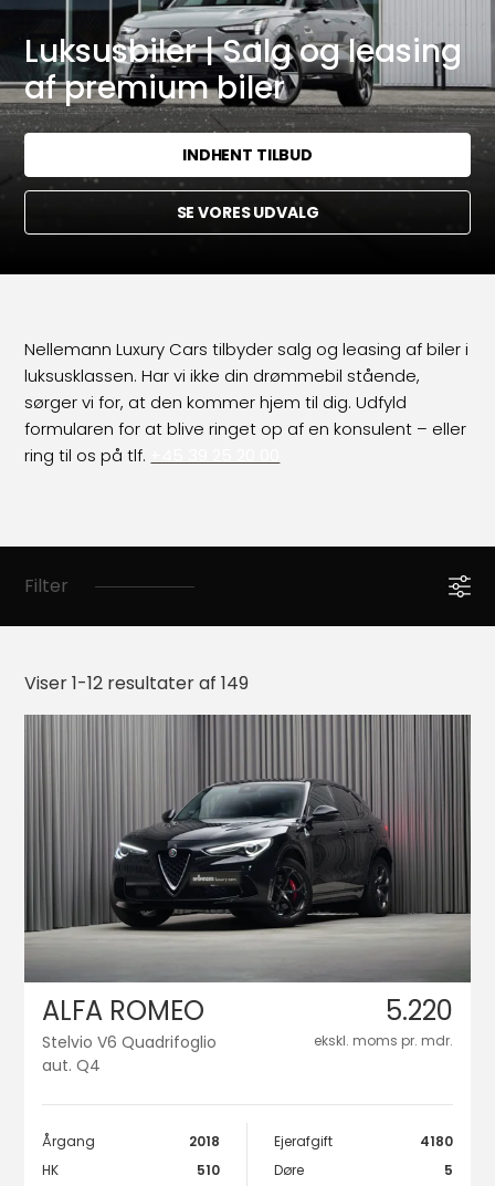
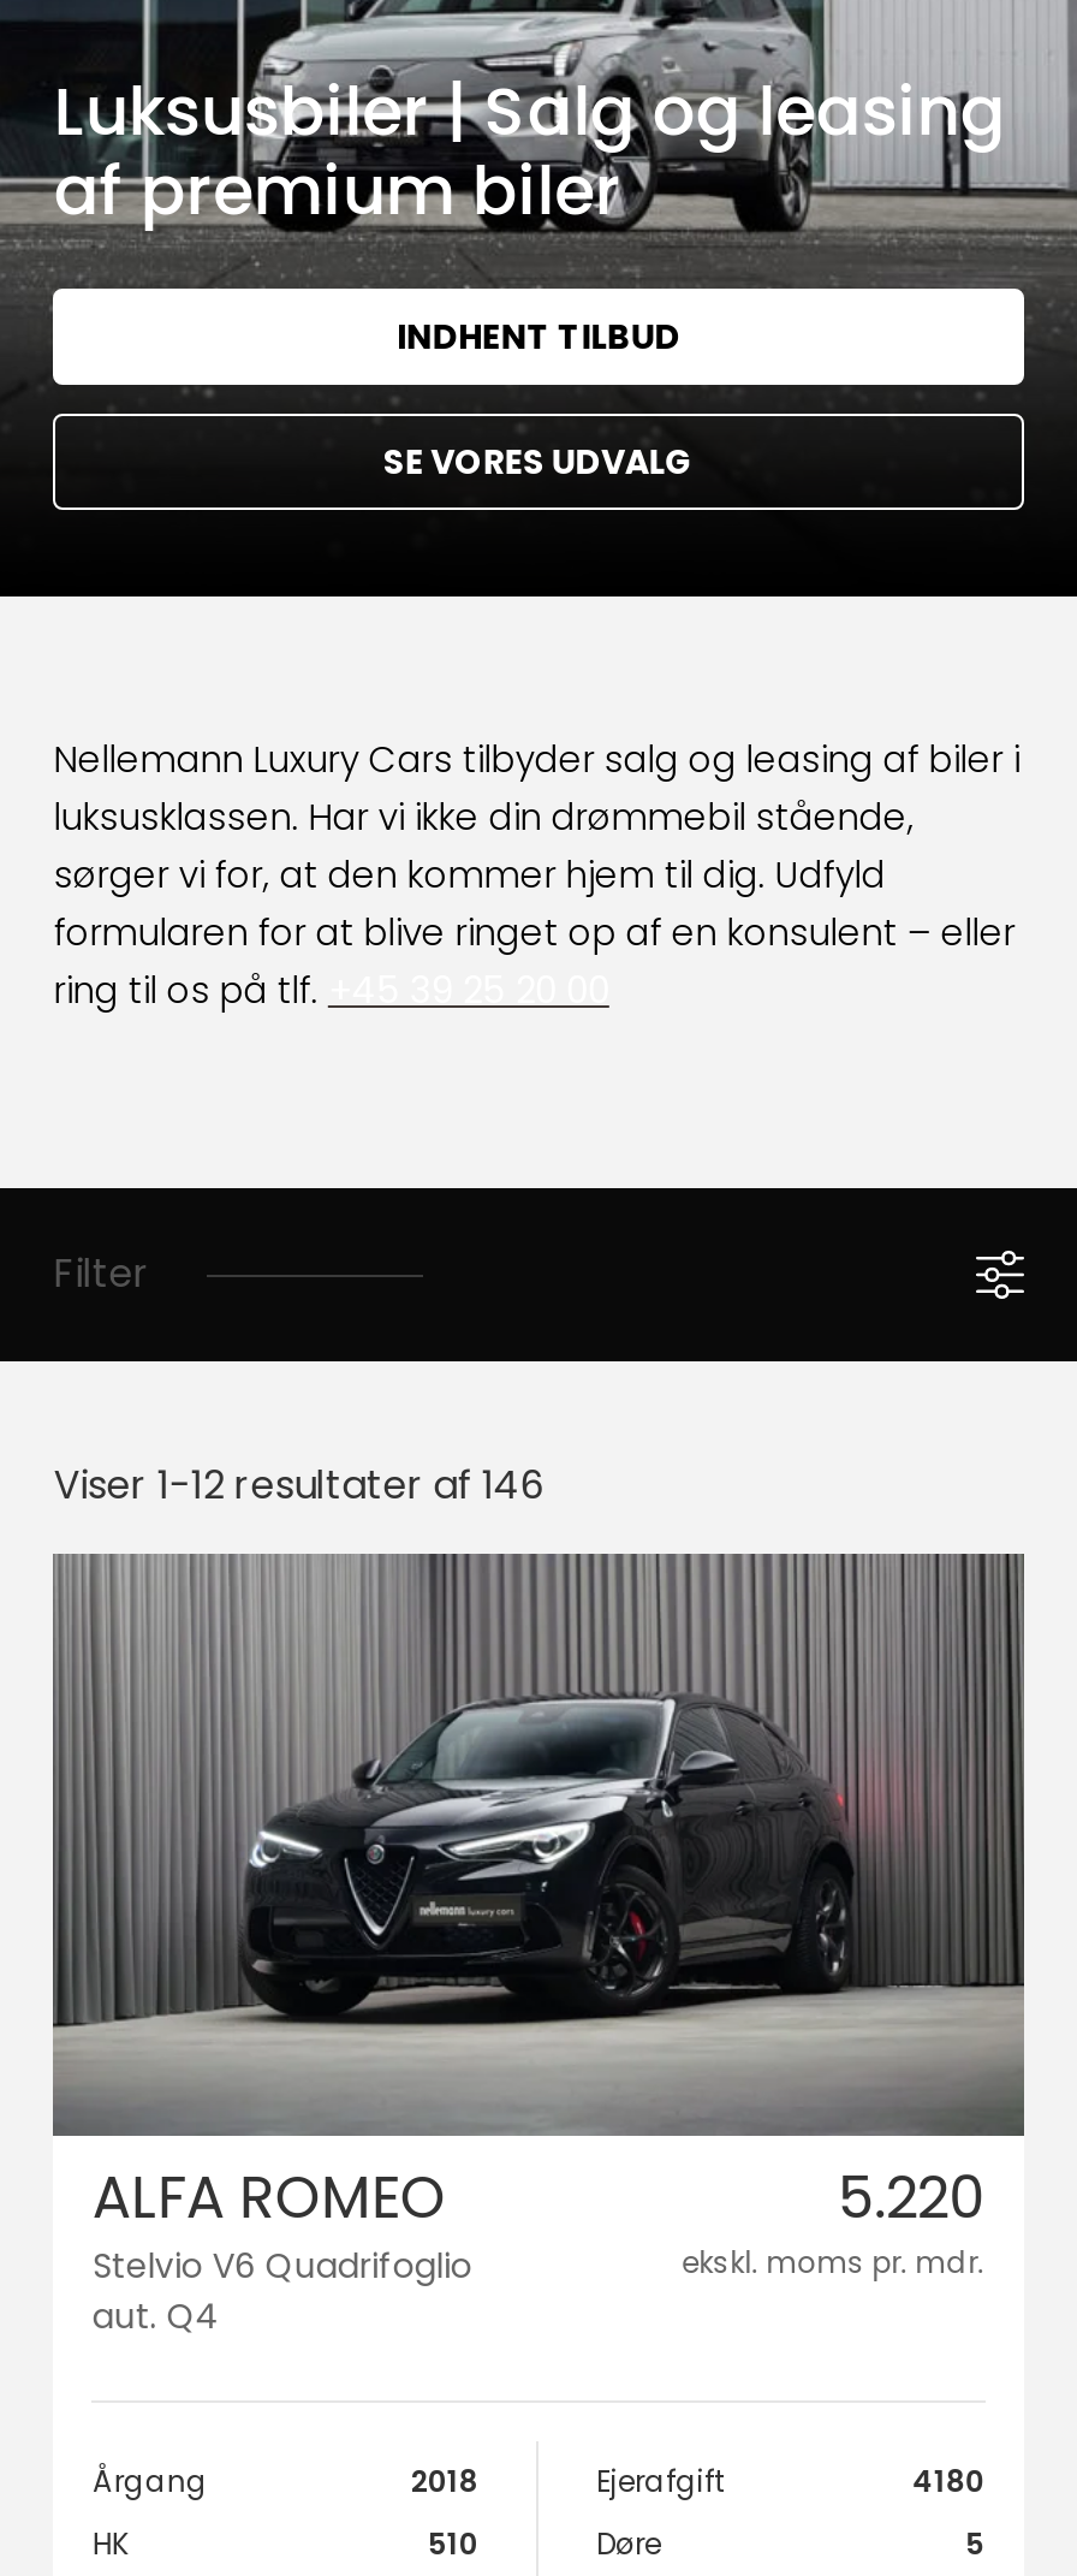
- Viser 1-12 resultater af 149
+ Viser 1-12 resultater af 146
